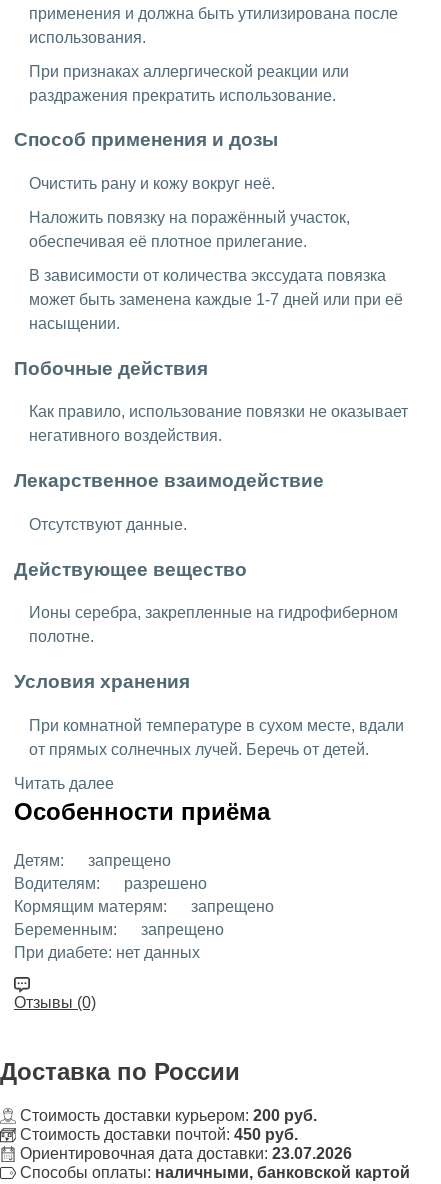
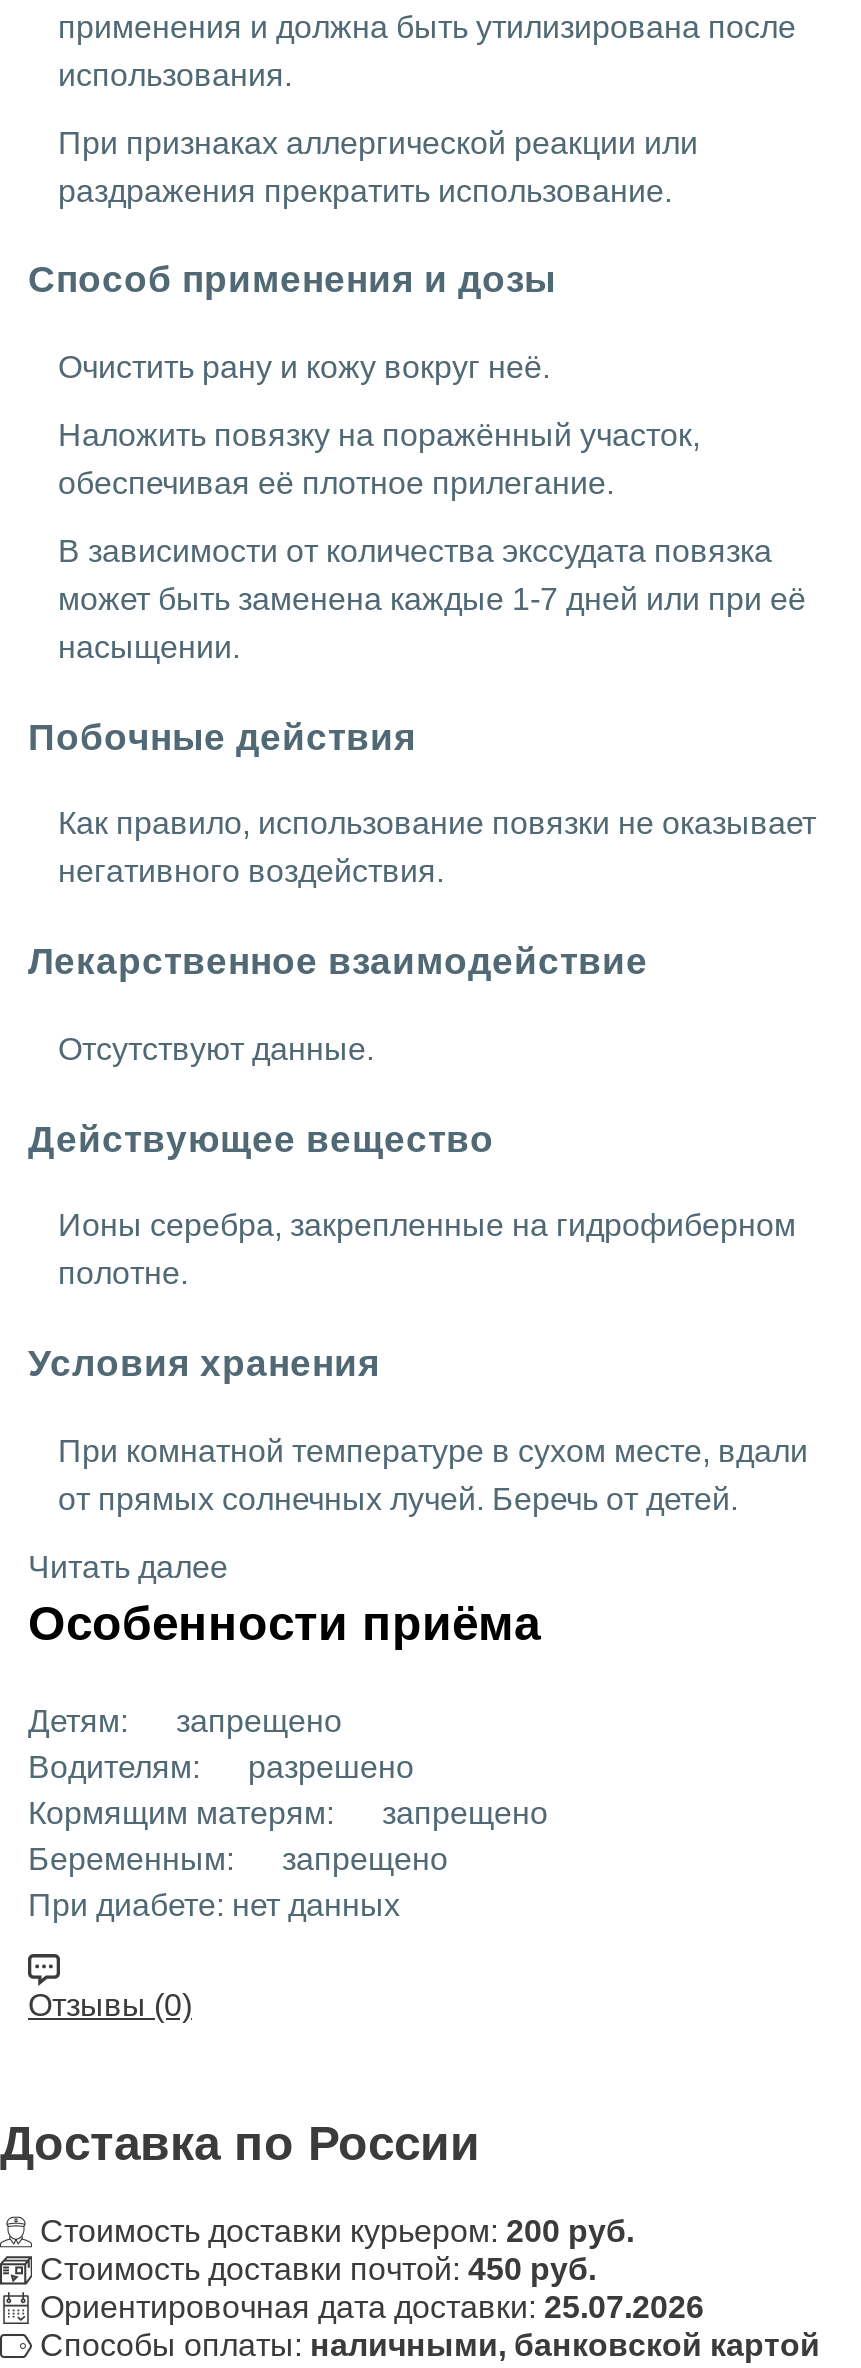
- Ориентировочная дата доставки: 23.07.2026
+ Ориентировочная дата доставки: 25.07.2026
